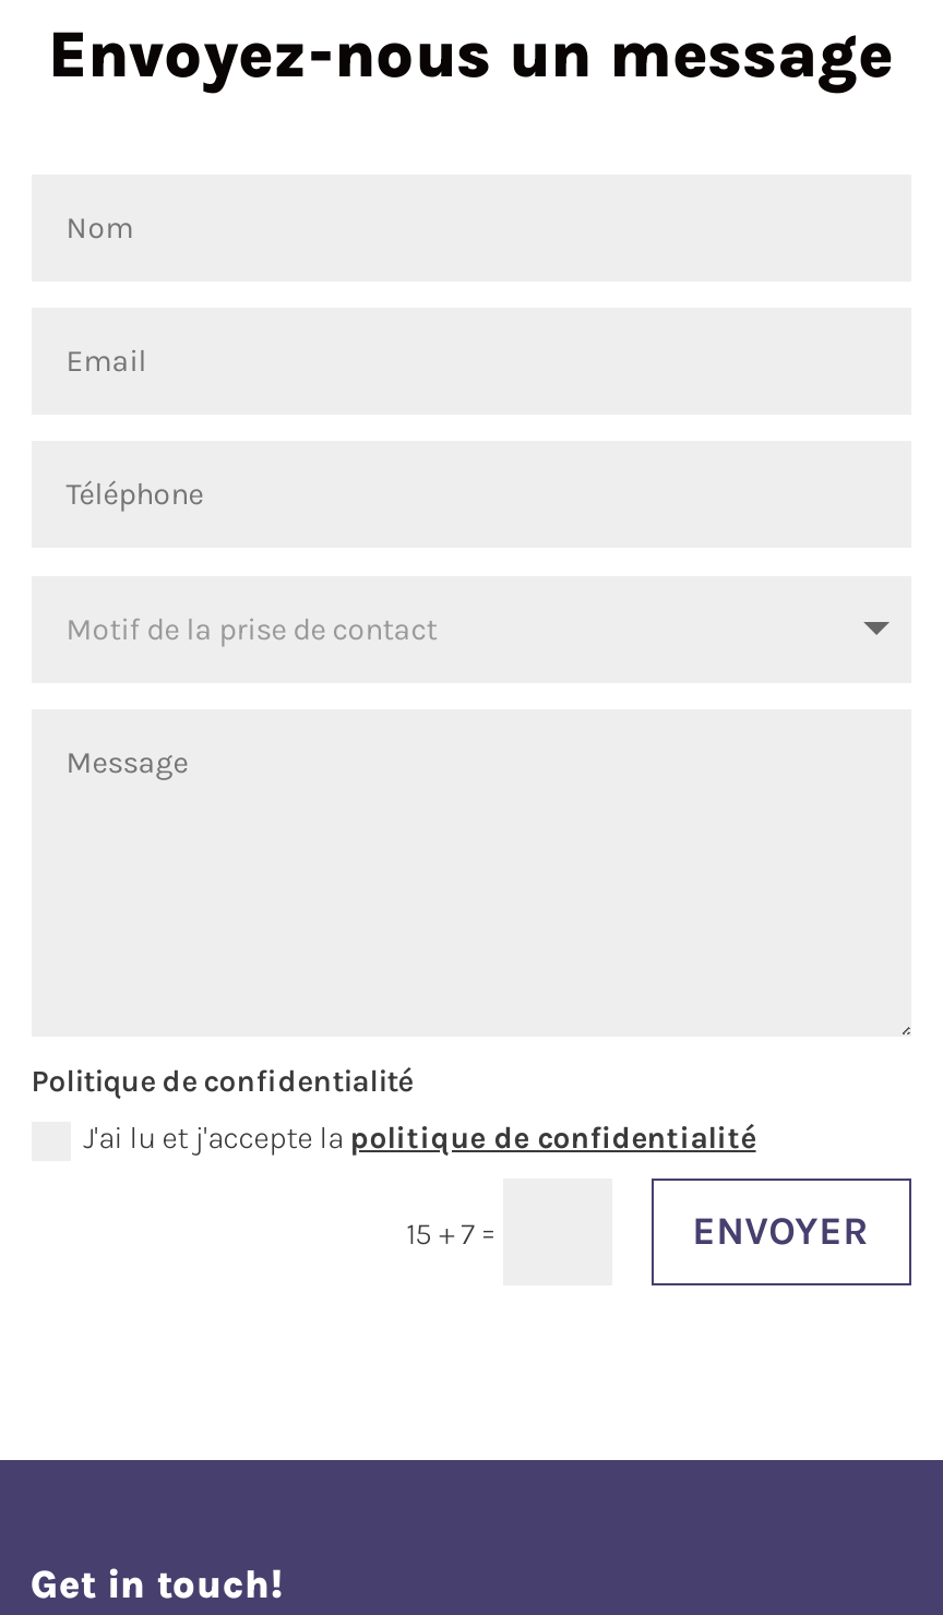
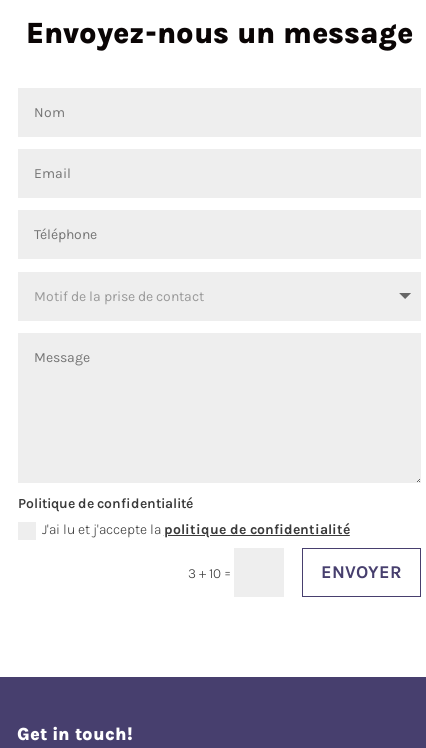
- 15 + 7 =
+ 3 + 10 =
